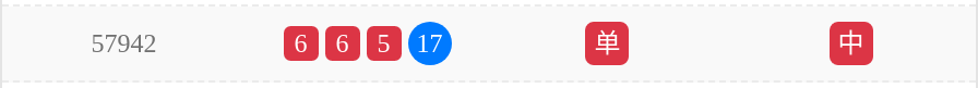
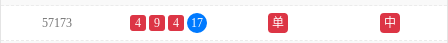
- 57942
+ 57173

- 6
+ 4

- 6
+ 9

- 5
+ 4
